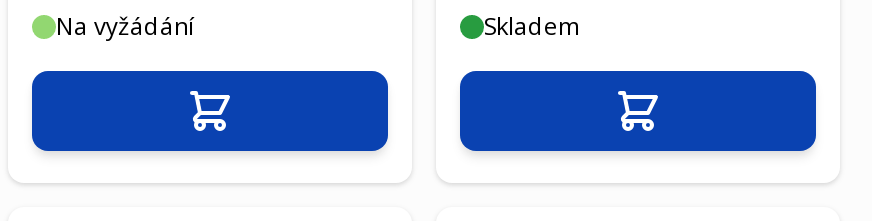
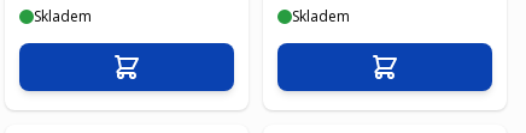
- Na vyžádání
+ Skladem
